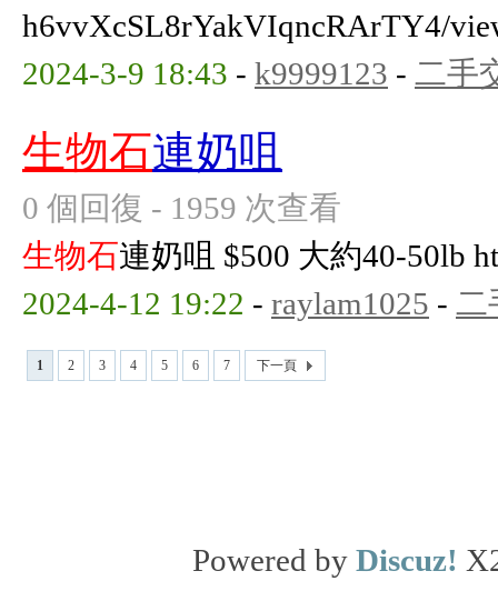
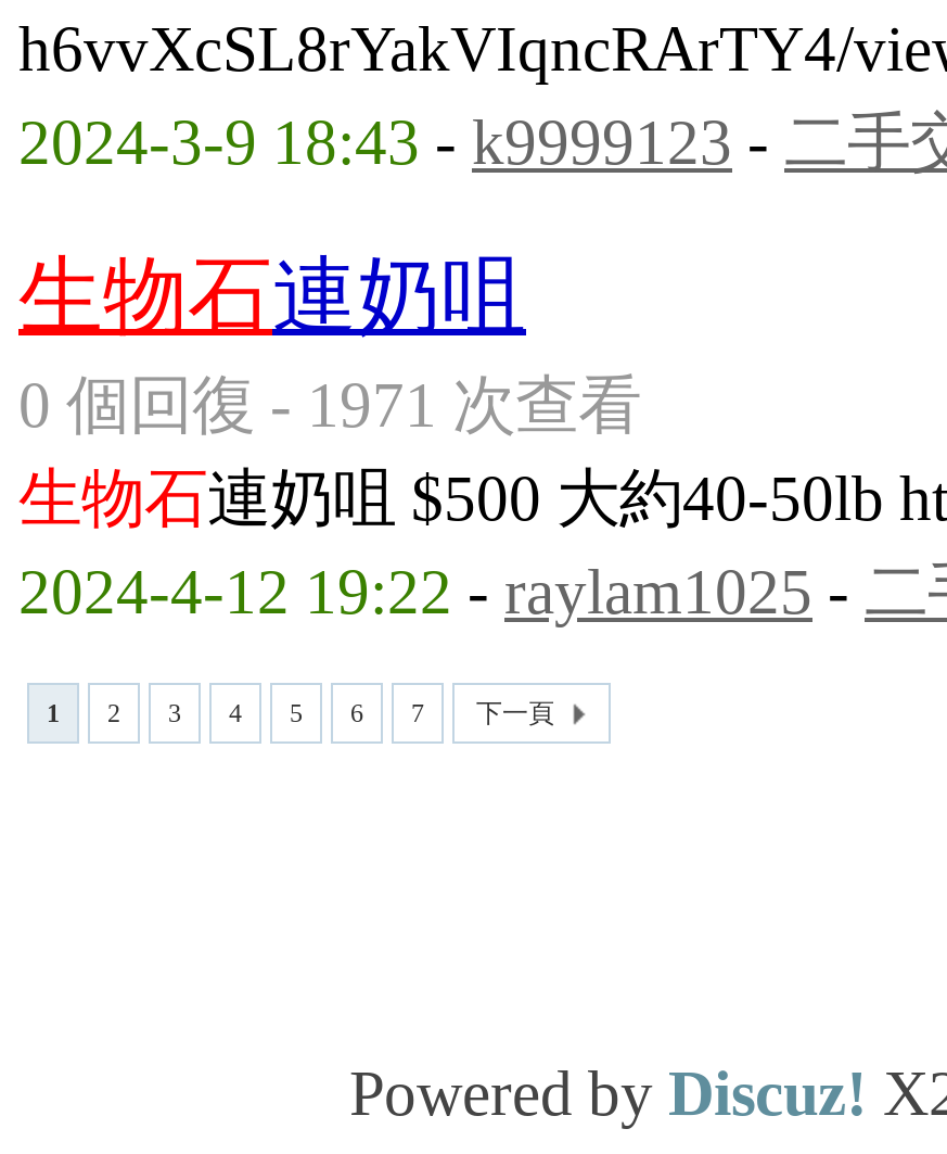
- 0 個回復 - 1959 次查看
+ 0 個回復 - 1971 次查看
